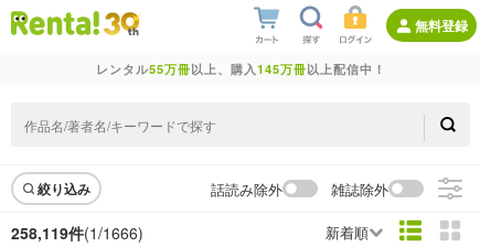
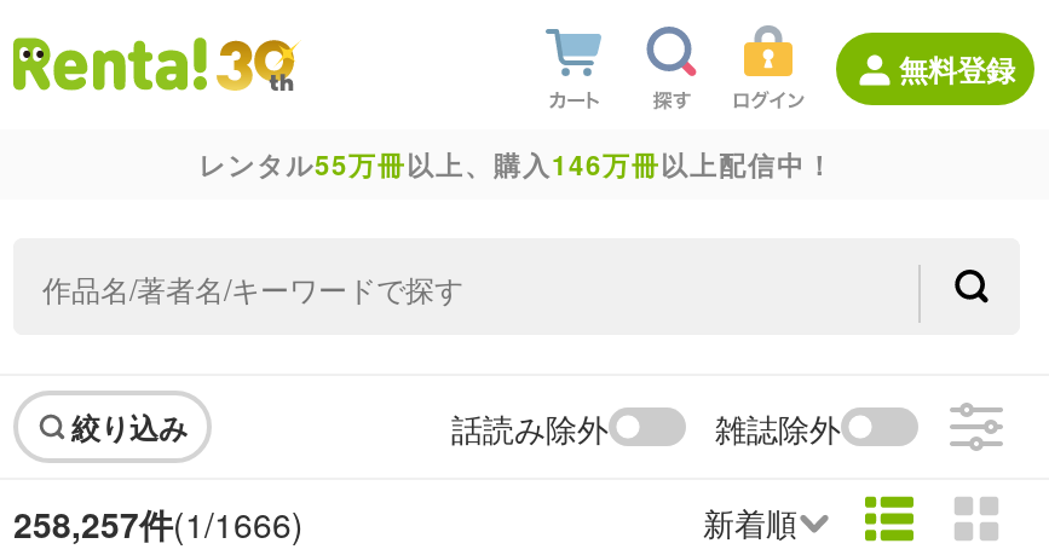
- レンタル55万冊以上、購入145万冊以上配信中！
+ レンタル55万冊以上、購入146万冊以上配信中！

- 258,119件(1/1666)
+ 258,257件(1/1666)
